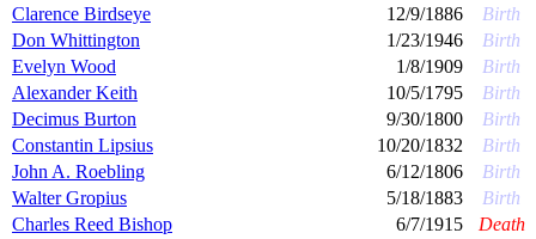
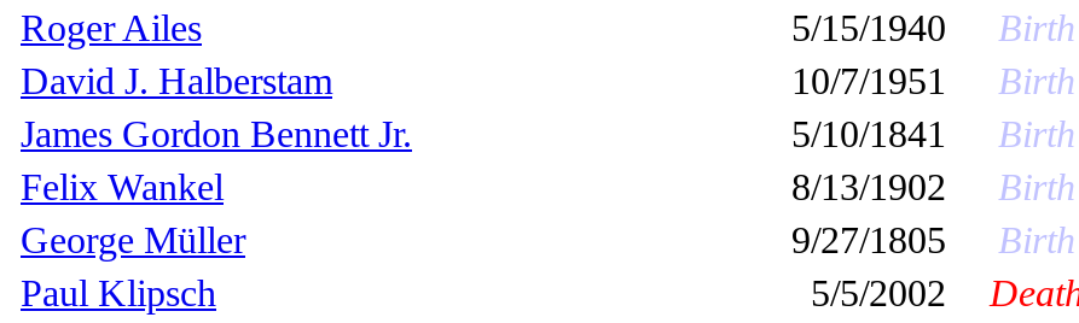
- Clarence Birdseye
- 12/9/1886
+ Roger Ailes
+ 5/15/1940

- Don Whittington
- 1/23/1946
+ David J. Halberstam
+ 10/7/1951

- Evelyn Wood
- 1/8/1909
+ James Gordon Bennett Jr.
+ 5/10/1841

- Alexander Keith
- 10/5/1795
+ Felix Wankel
+ 8/13/1902

- Decimus Burton
- 9/30/1800
+ George Müller
+ 9/27/1805

- Constantin Lipsius
- 10/20/1832
- Birth
- John A. Roebling
- 6/12/1806
- Birth
- Walter Gropius
- 5/18/1883
- Birth
- Charles Reed Bishop
- 6/7/1915
+ Paul Klipsch
+ 5/5/2002
